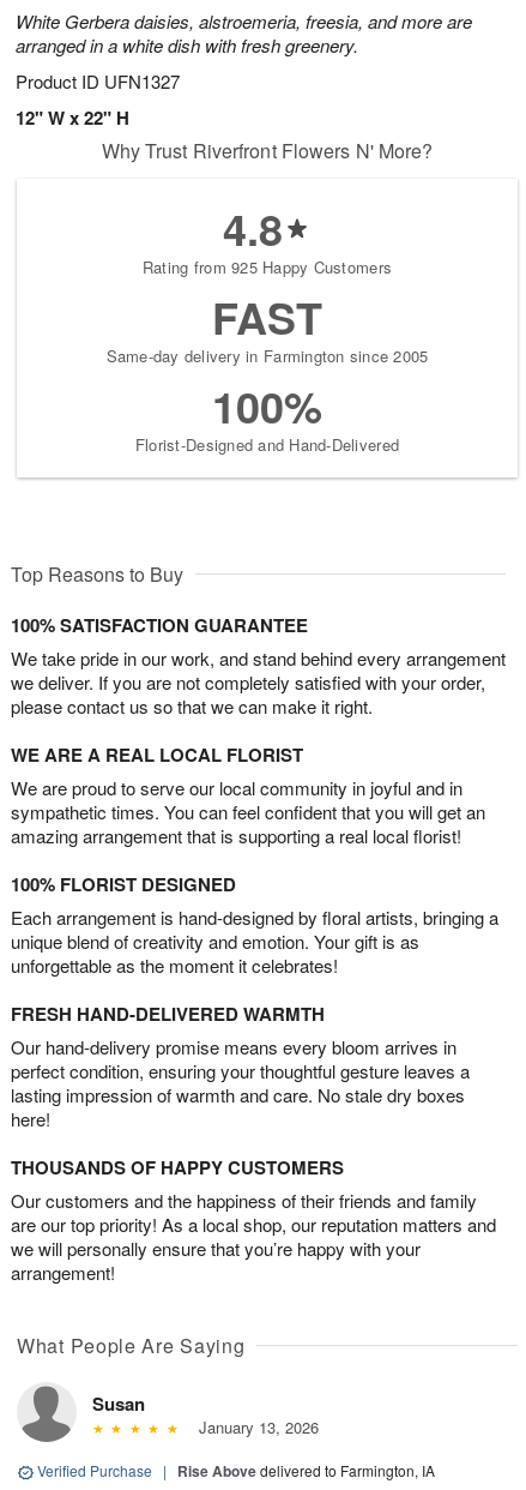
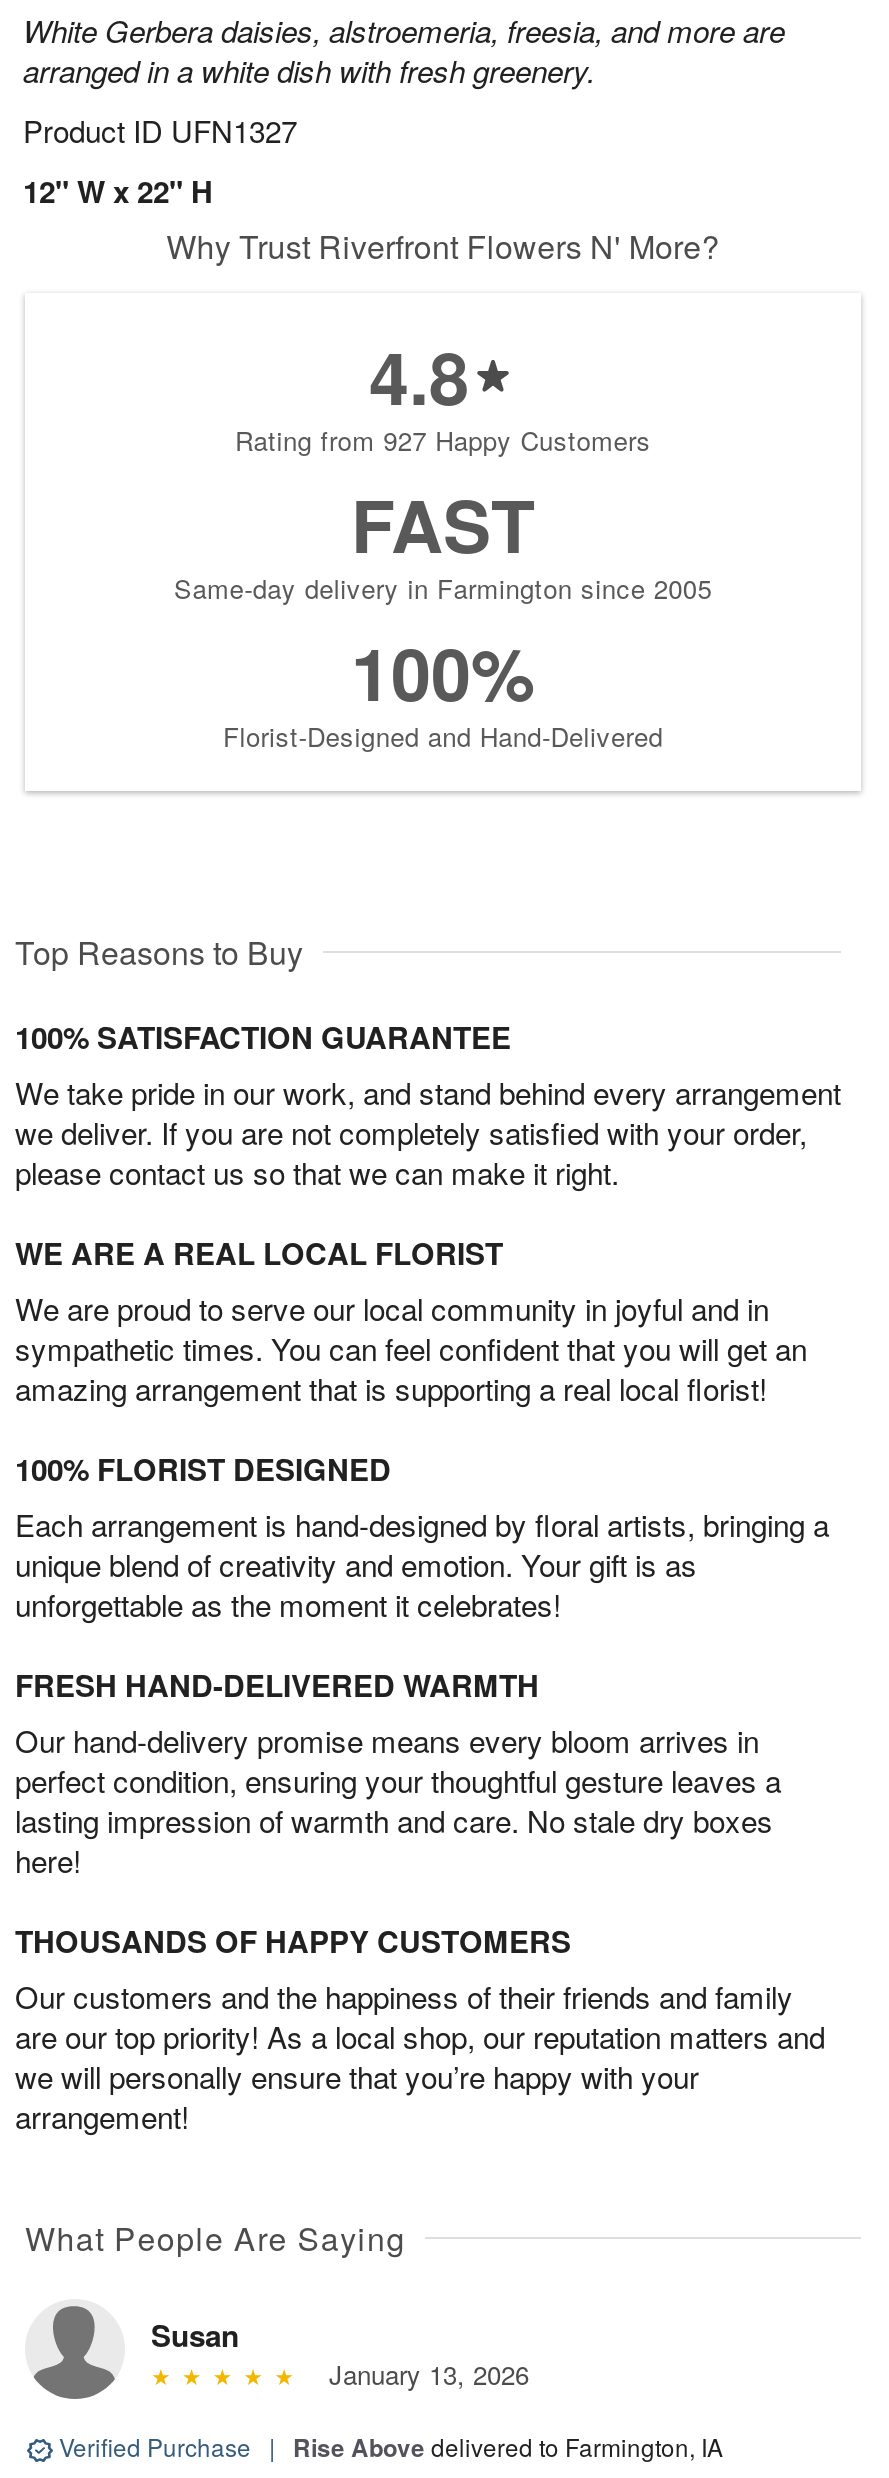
- Rating from 925 Happy Customers
+ Rating from 927 Happy Customers
